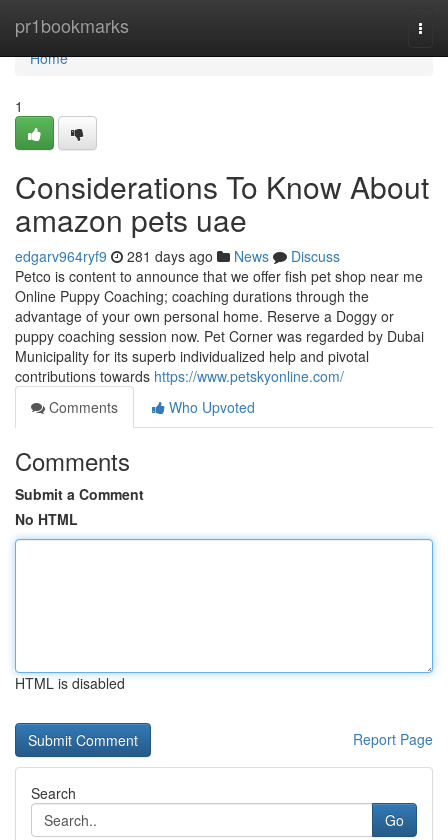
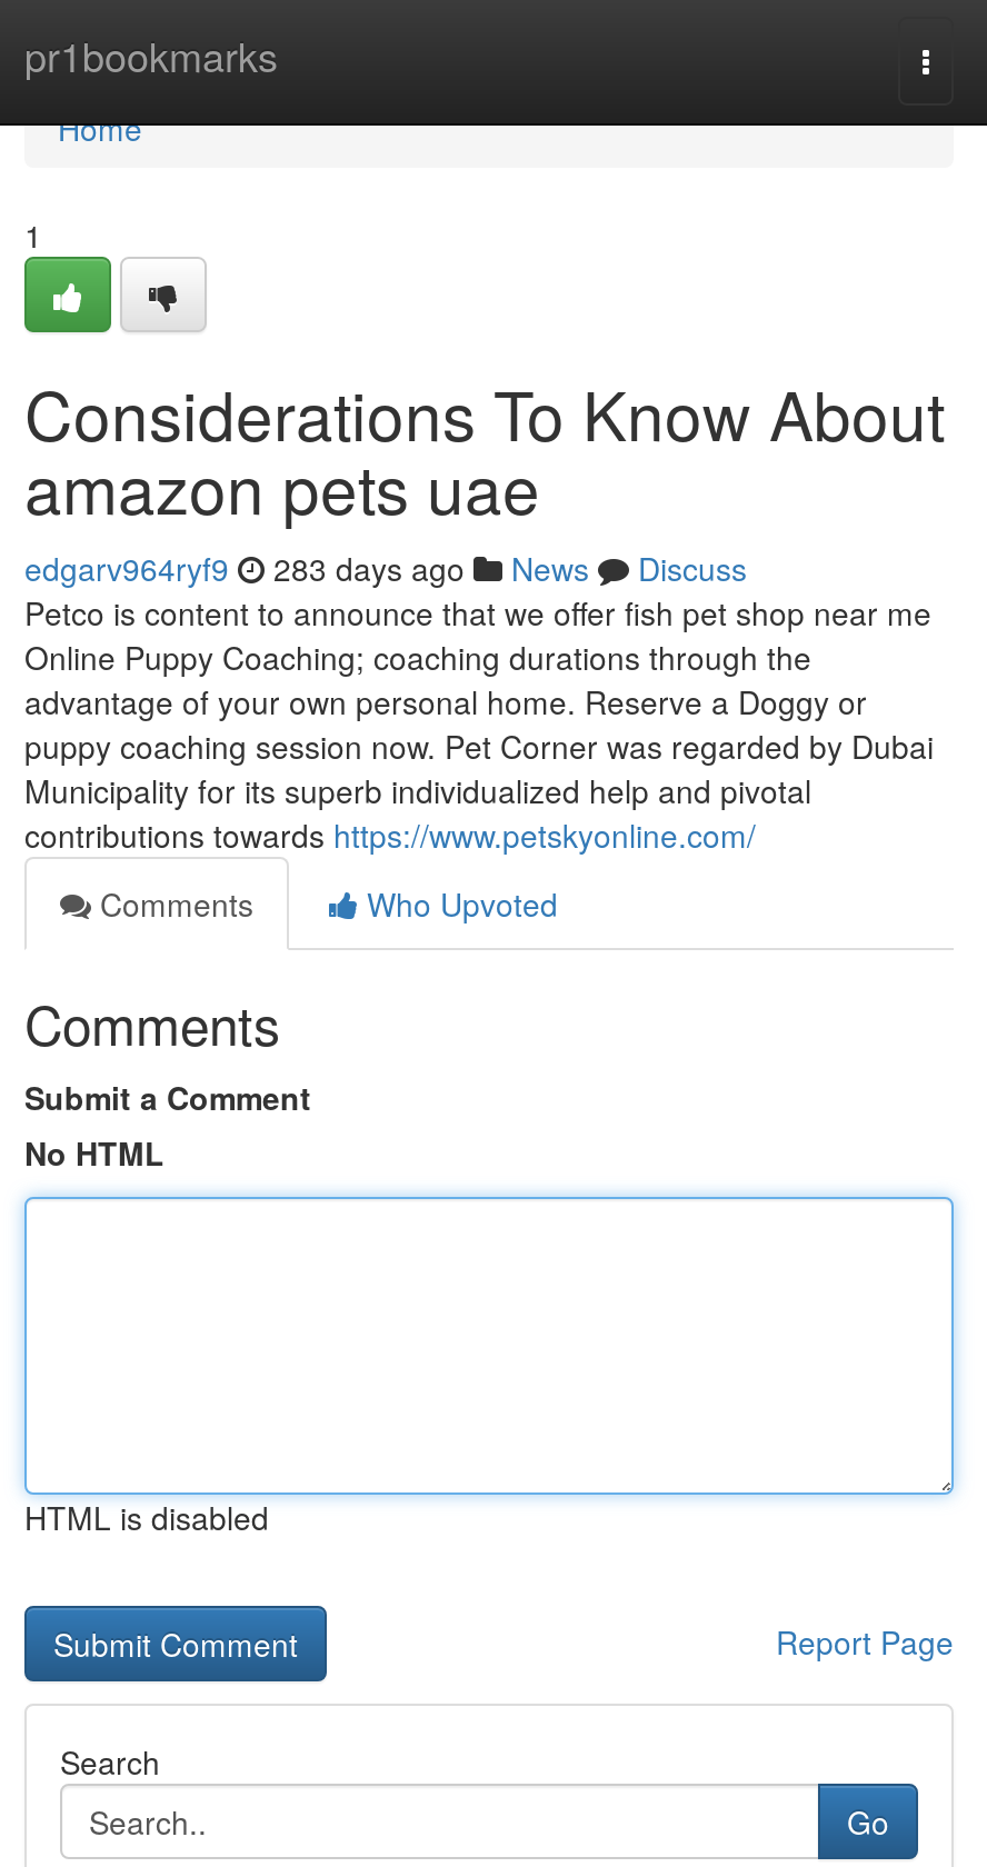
- edgarv964ryf9 281 days ago News Discuss
+ edgarv964ryf9 283 days ago News Discuss
